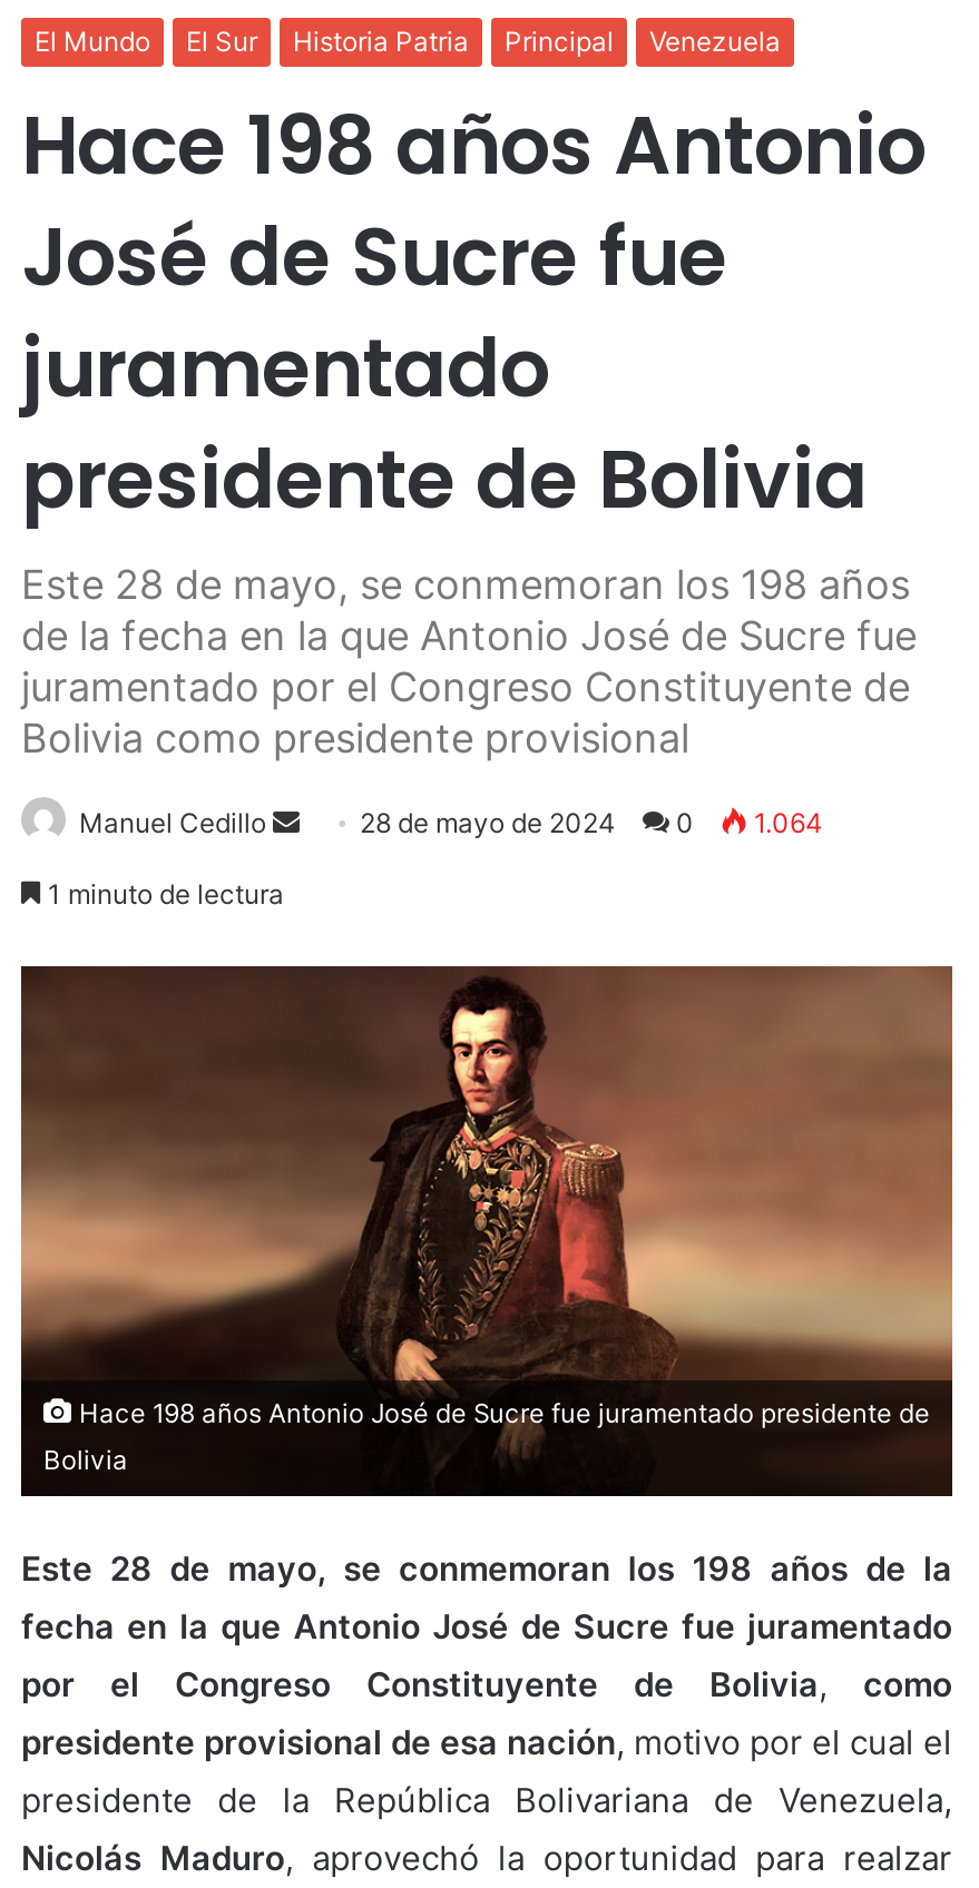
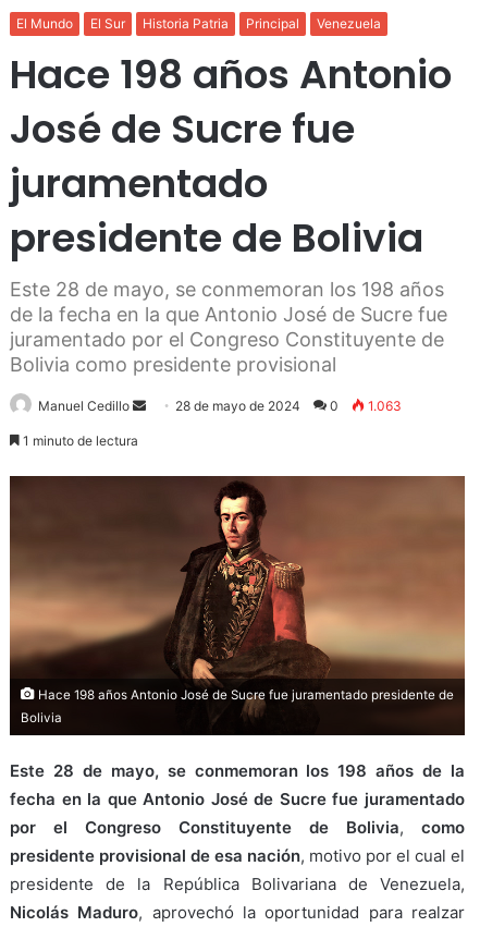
- 1.064
+ 1.063
